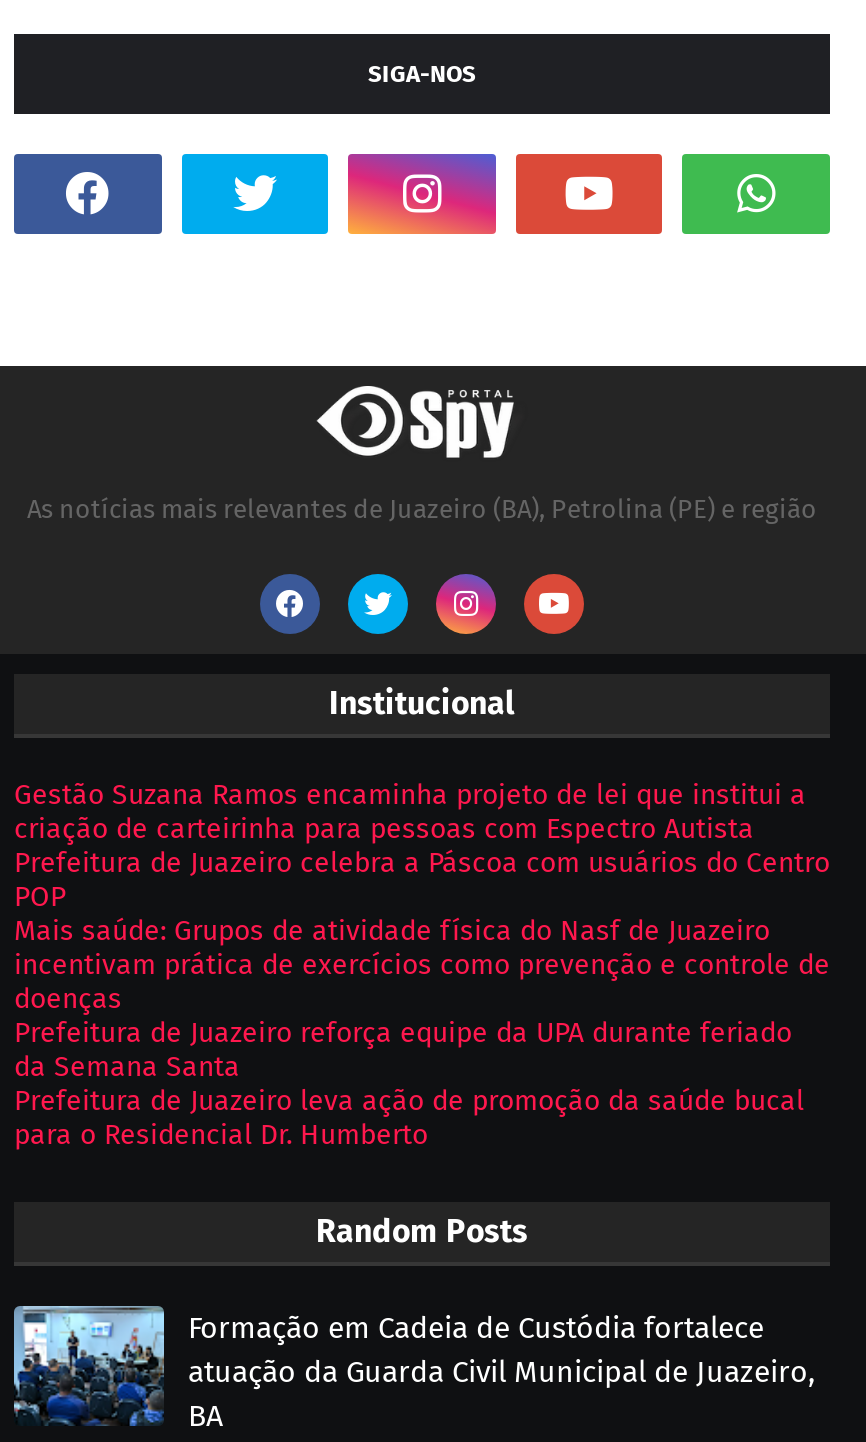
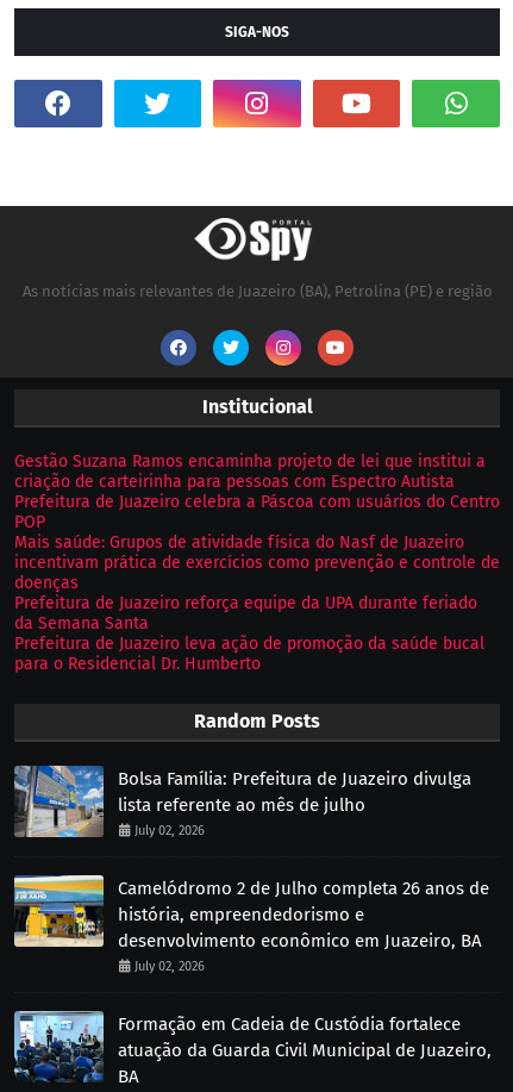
+ [image]

+ [image]
+ Bolsa Família: Prefeitura de Juazeiro divulga
+ lista referente ao mês de julho
+ July 02, 2026
+ Camelódromo 2 de Julho completa 26 anos de
+ história, empreendedorismo e
+ desenvolvimento econômico em Juazeiro, BA
+ July 02, 2026
